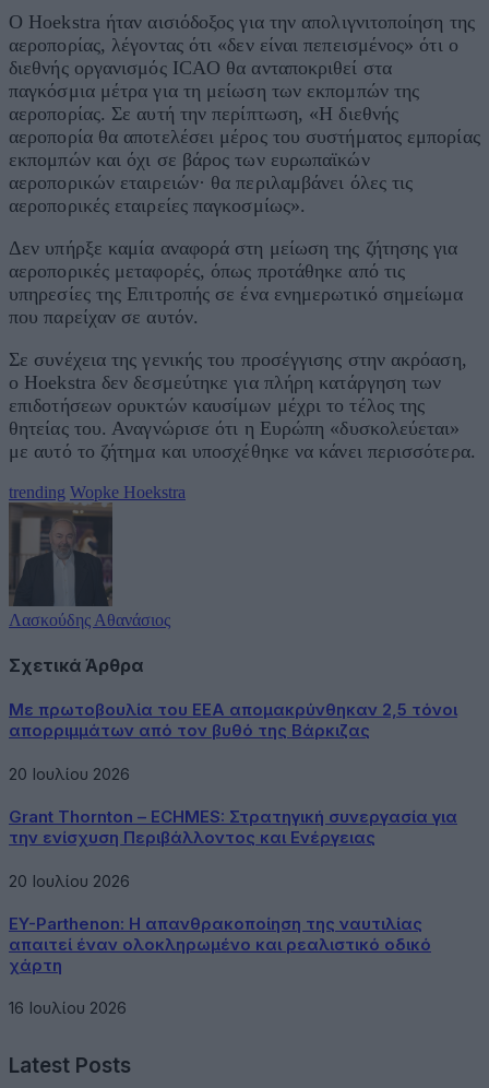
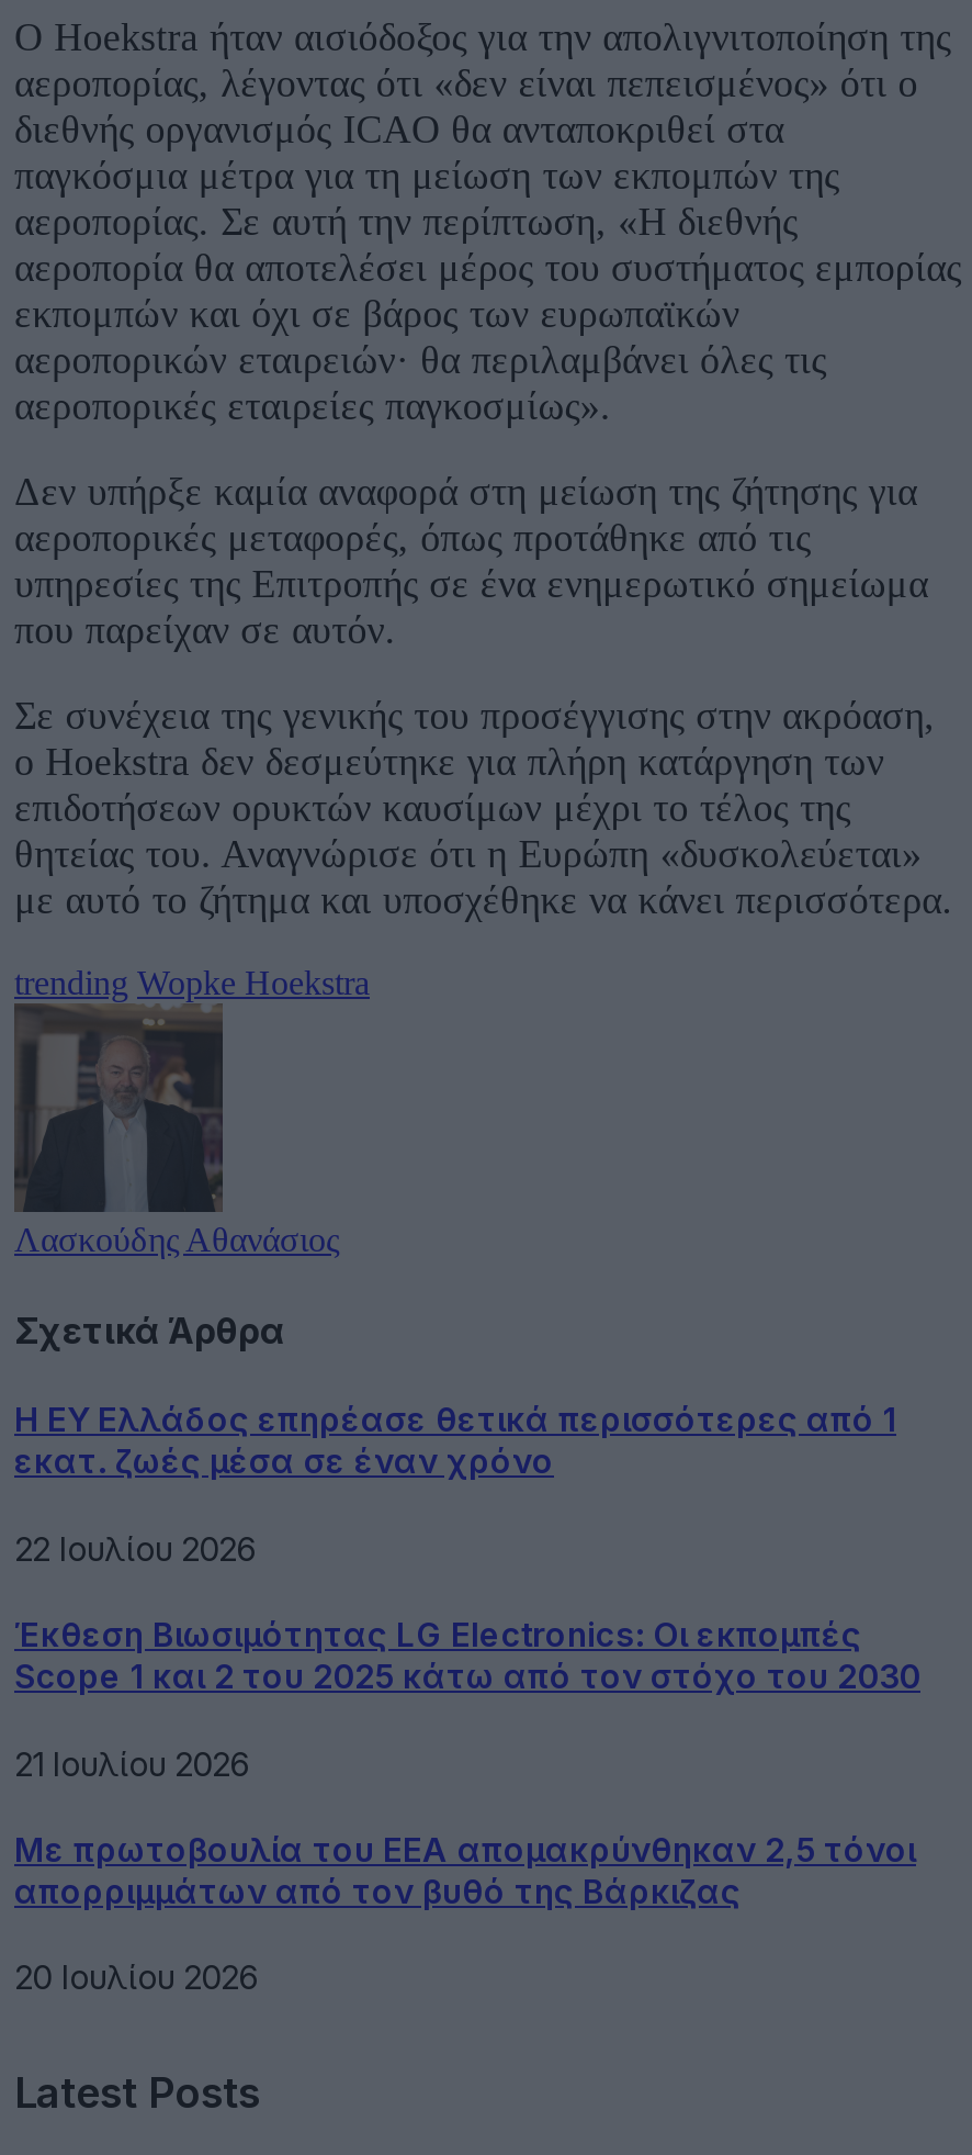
+ Η EY Ελλάδος επηρέασε θετικά περισσότερες από 1
+ εκατ. ζωές μέσα σε έναν χρόνο
+ 22 Ιουλίου 2026
+ Έκθεση Βιωσιμότητας LG Electronics: Οι εκπομπές
+ Scope 1 και 2 του 2025 κάτω από τον στόχο του 2030
+ 21 Ιουλίου 2026

moved down: Με πρωτοβουλία του ΕΕΑ απομακρύνθηκαν 2,5 τόνοι | απορριμμάτων από τον βυθό της Βάρκιζας | 20 Ιουλίου 2026

- Grant Thornton – ECHMES: Στρατηγική συνεργασία για
- την ενίσχυση Περιβάλλοντος και Ενέργειας
- 20 Ιουλίου 2026
- EY-Parthenon: Η απανθρακοποίηση της ναυτιλίας
- απαιτεί έναν ολοκληρωμένο και ρεαλιστικό οδικό
- χάρτη
- 16 Ιουλίου 2026
